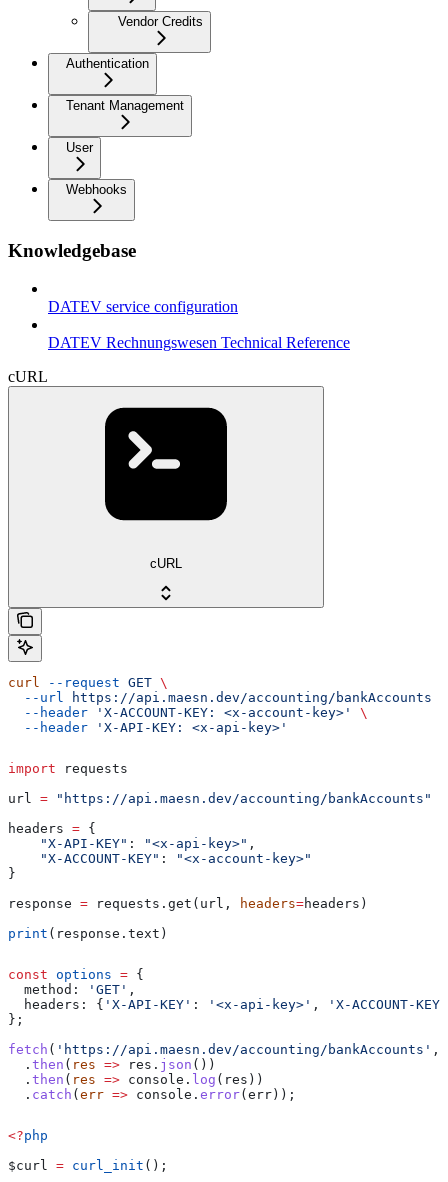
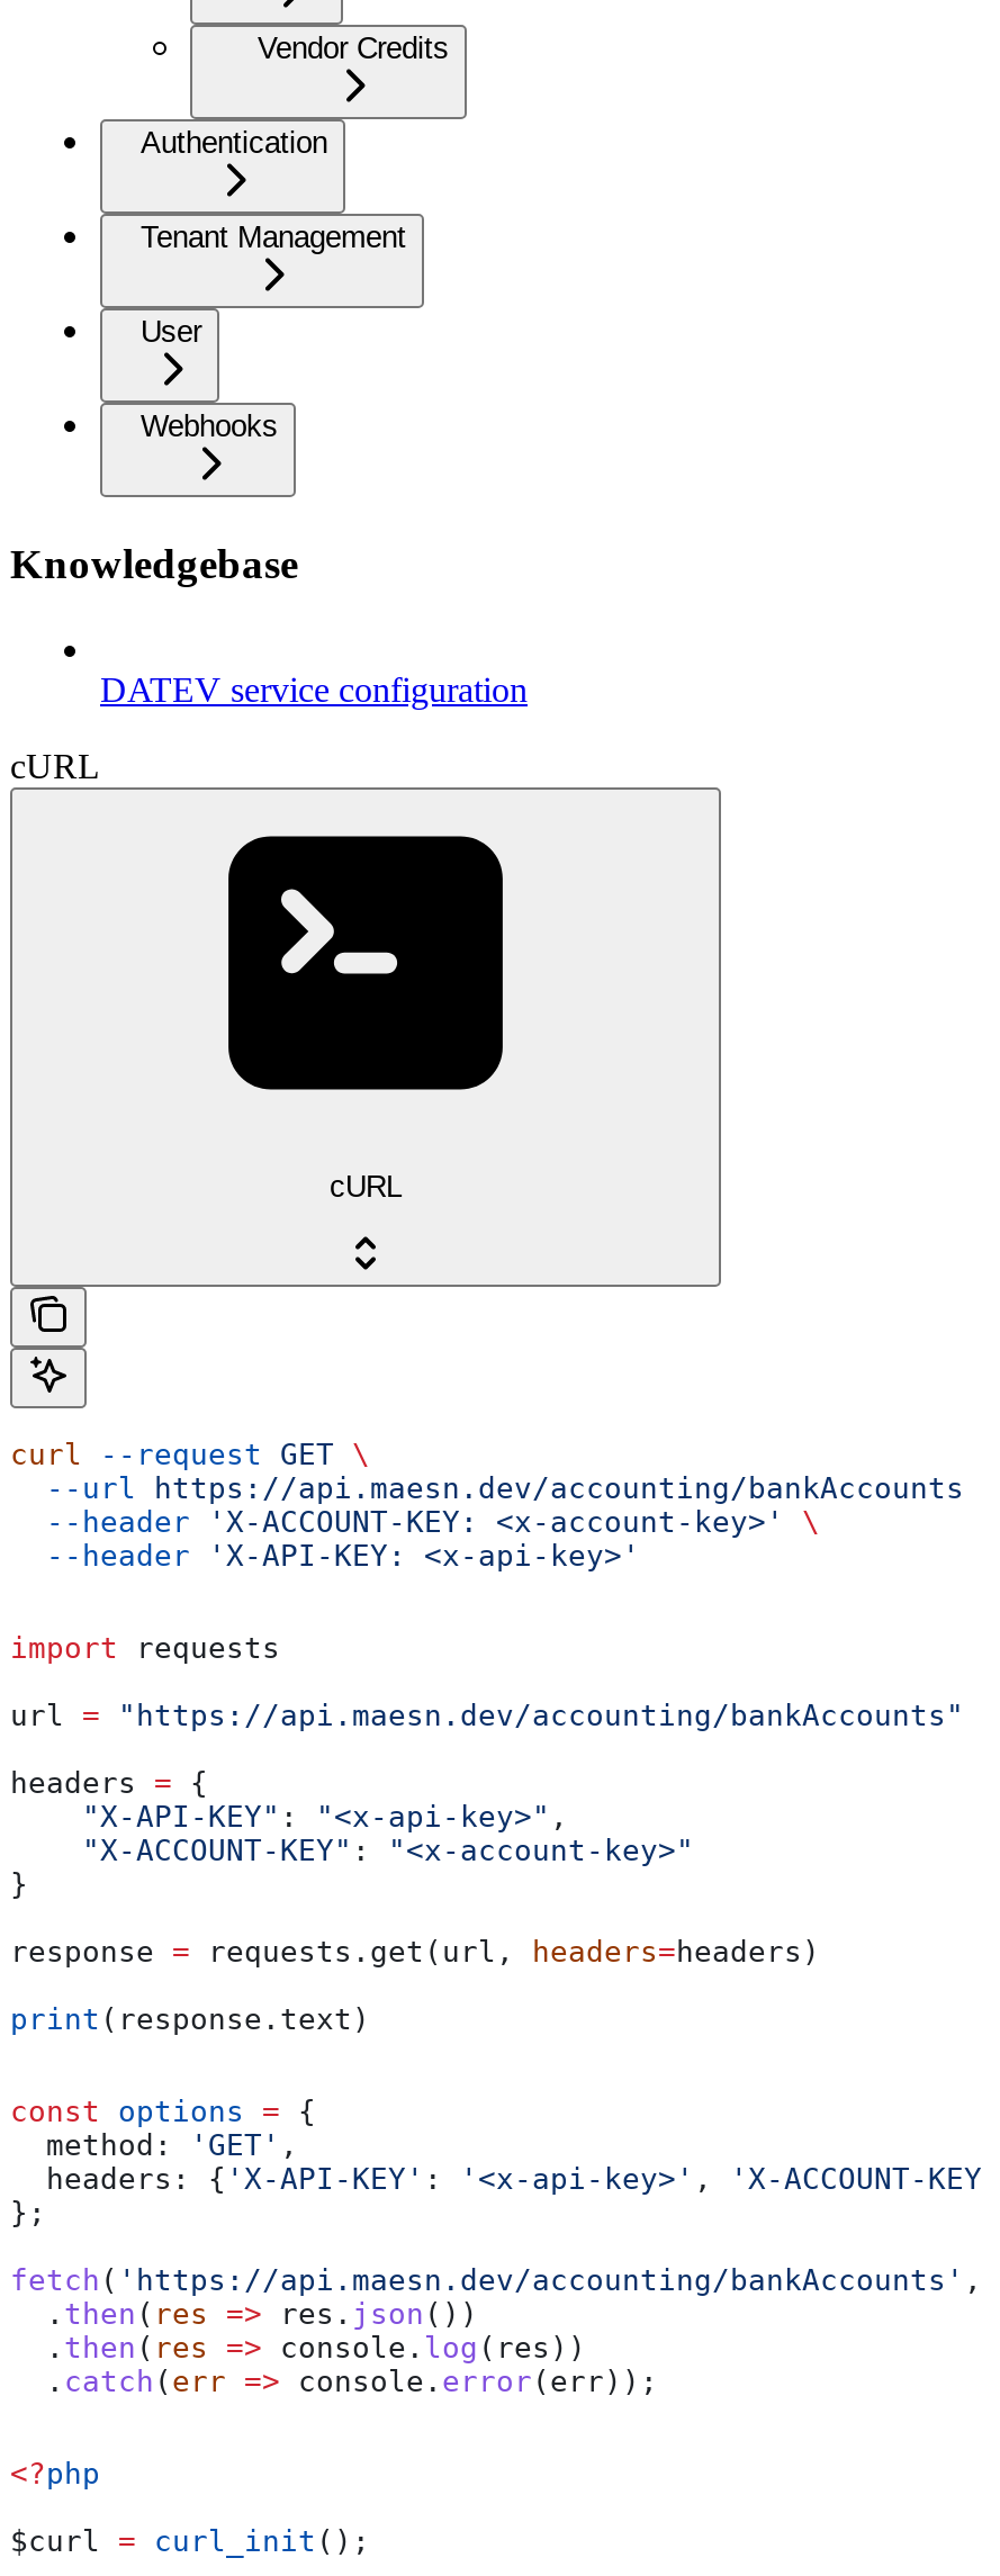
- DATEV Rechnungswesen Technical Reference
